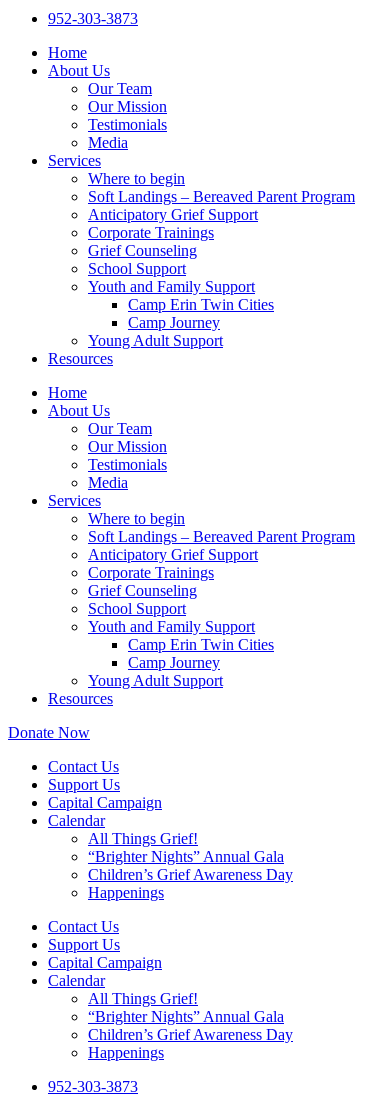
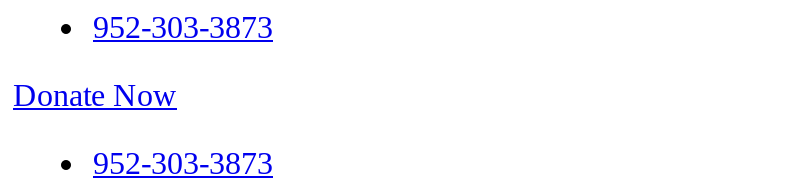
- Home
- About Us
- Our Team
- Our Mission
- Testimonials
- Media
- Services
- Where to begin
- Soft Landings – Bereaved Parent Program
- Anticipatory Grief Support
- Corporate Trainings
- Grief Counseling
- School Support
- Youth and Family Support
- Camp Erin Twin Cities
- Camp Journey
- Young Adult Support
- Resources
- Home
- About Us
- Our Team
- Our Mission
- Testimonials
- Media
- Services
- Where to begin
- Soft Landings – Bereaved Parent Program
- Anticipatory Grief Support
- Corporate Trainings
- Grief Counseling
- School Support
- Youth and Family Support
- Camp Erin Twin Cities
- Camp Journey
- Young Adult Support
- Resources

- Contact Us
- Support Us
- Capital Campaign
- Calendar
- All Things Grief!
- “Brighter Nights” Annual Gala
- Children’s Grief Awareness Day
- Happenings
- Contact Us
- Support Us
- Capital Campaign
- Calendar
- All Things Grief!
- “Brighter Nights” Annual Gala
- Children’s Grief Awareness Day
- Happenings
